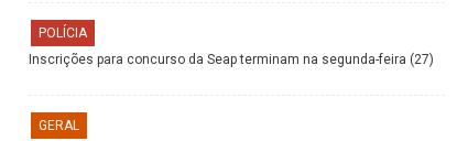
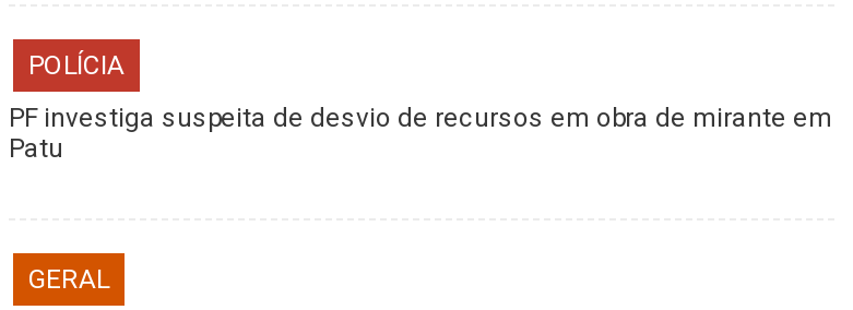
- Inscrições para concurso da Seap terminam na segunda-feira (27)
+ PF investiga suspeita de desvio de recursos em obra de mirante em
+ Patu
